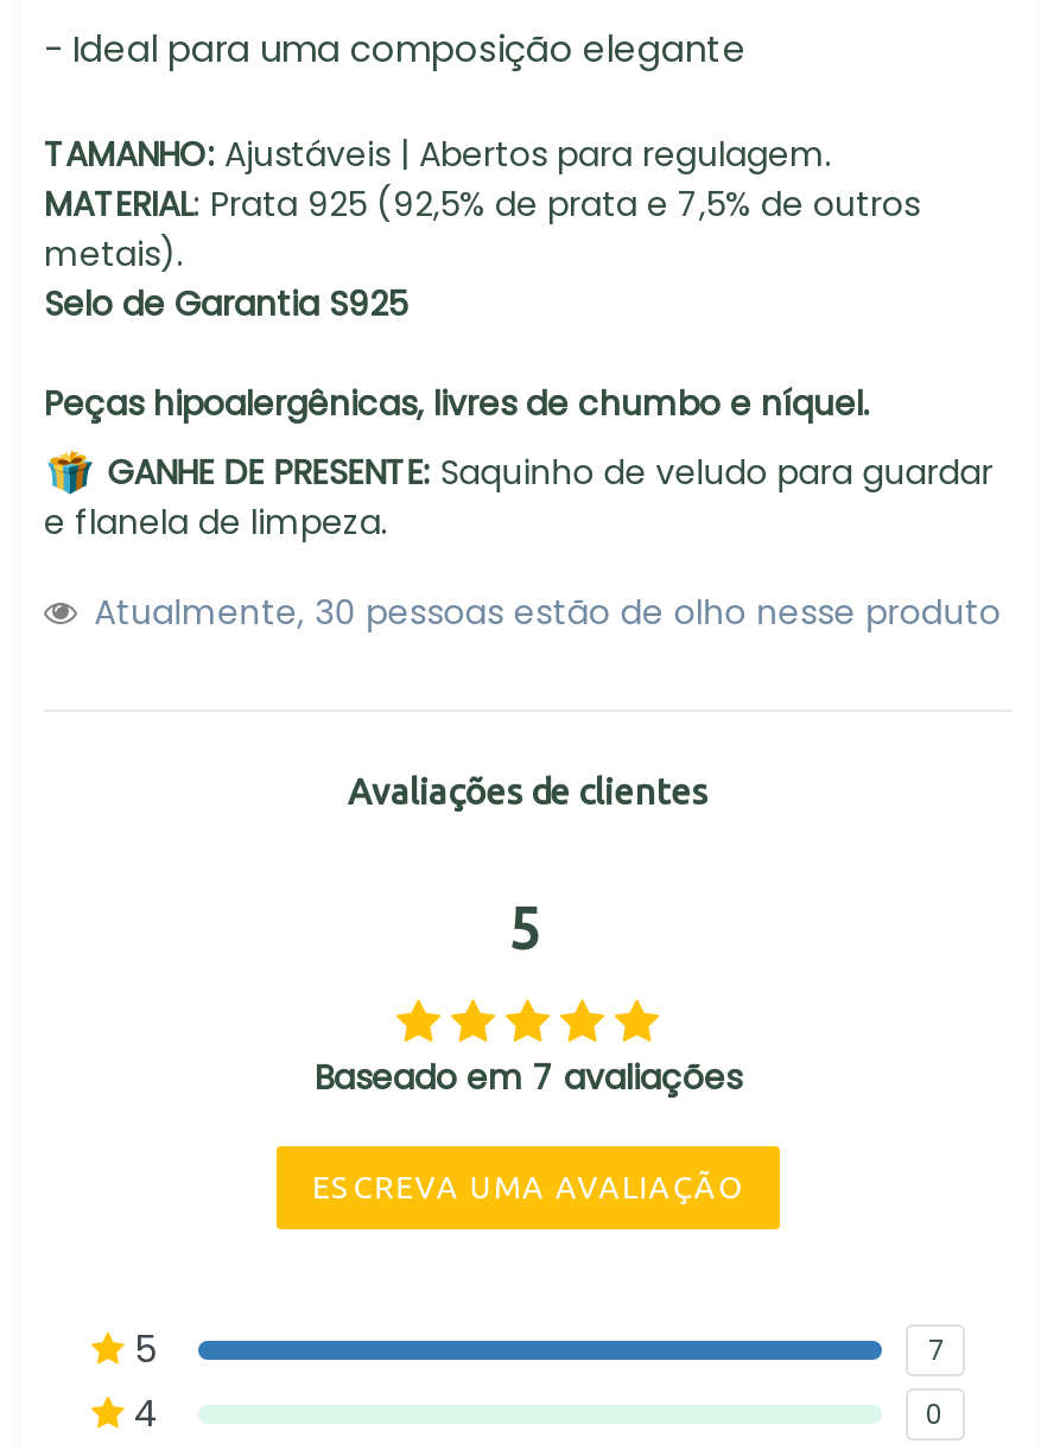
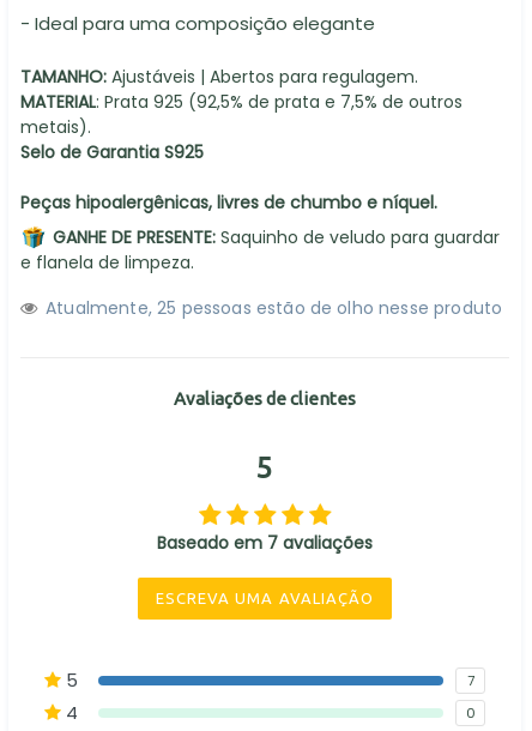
- Atualmente, 30 pessoas estão de olho nesse produto
+ Atualmente, 25 pessoas estão de olho nesse produto
